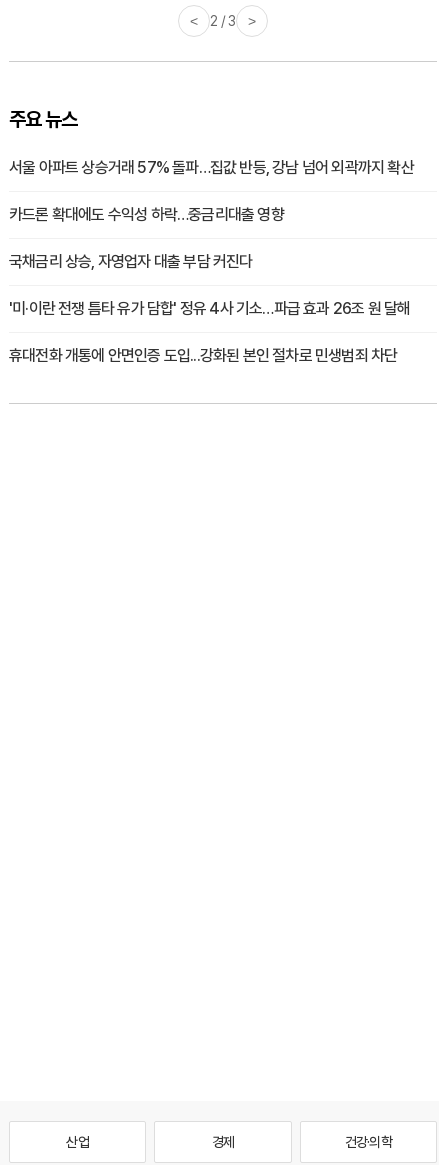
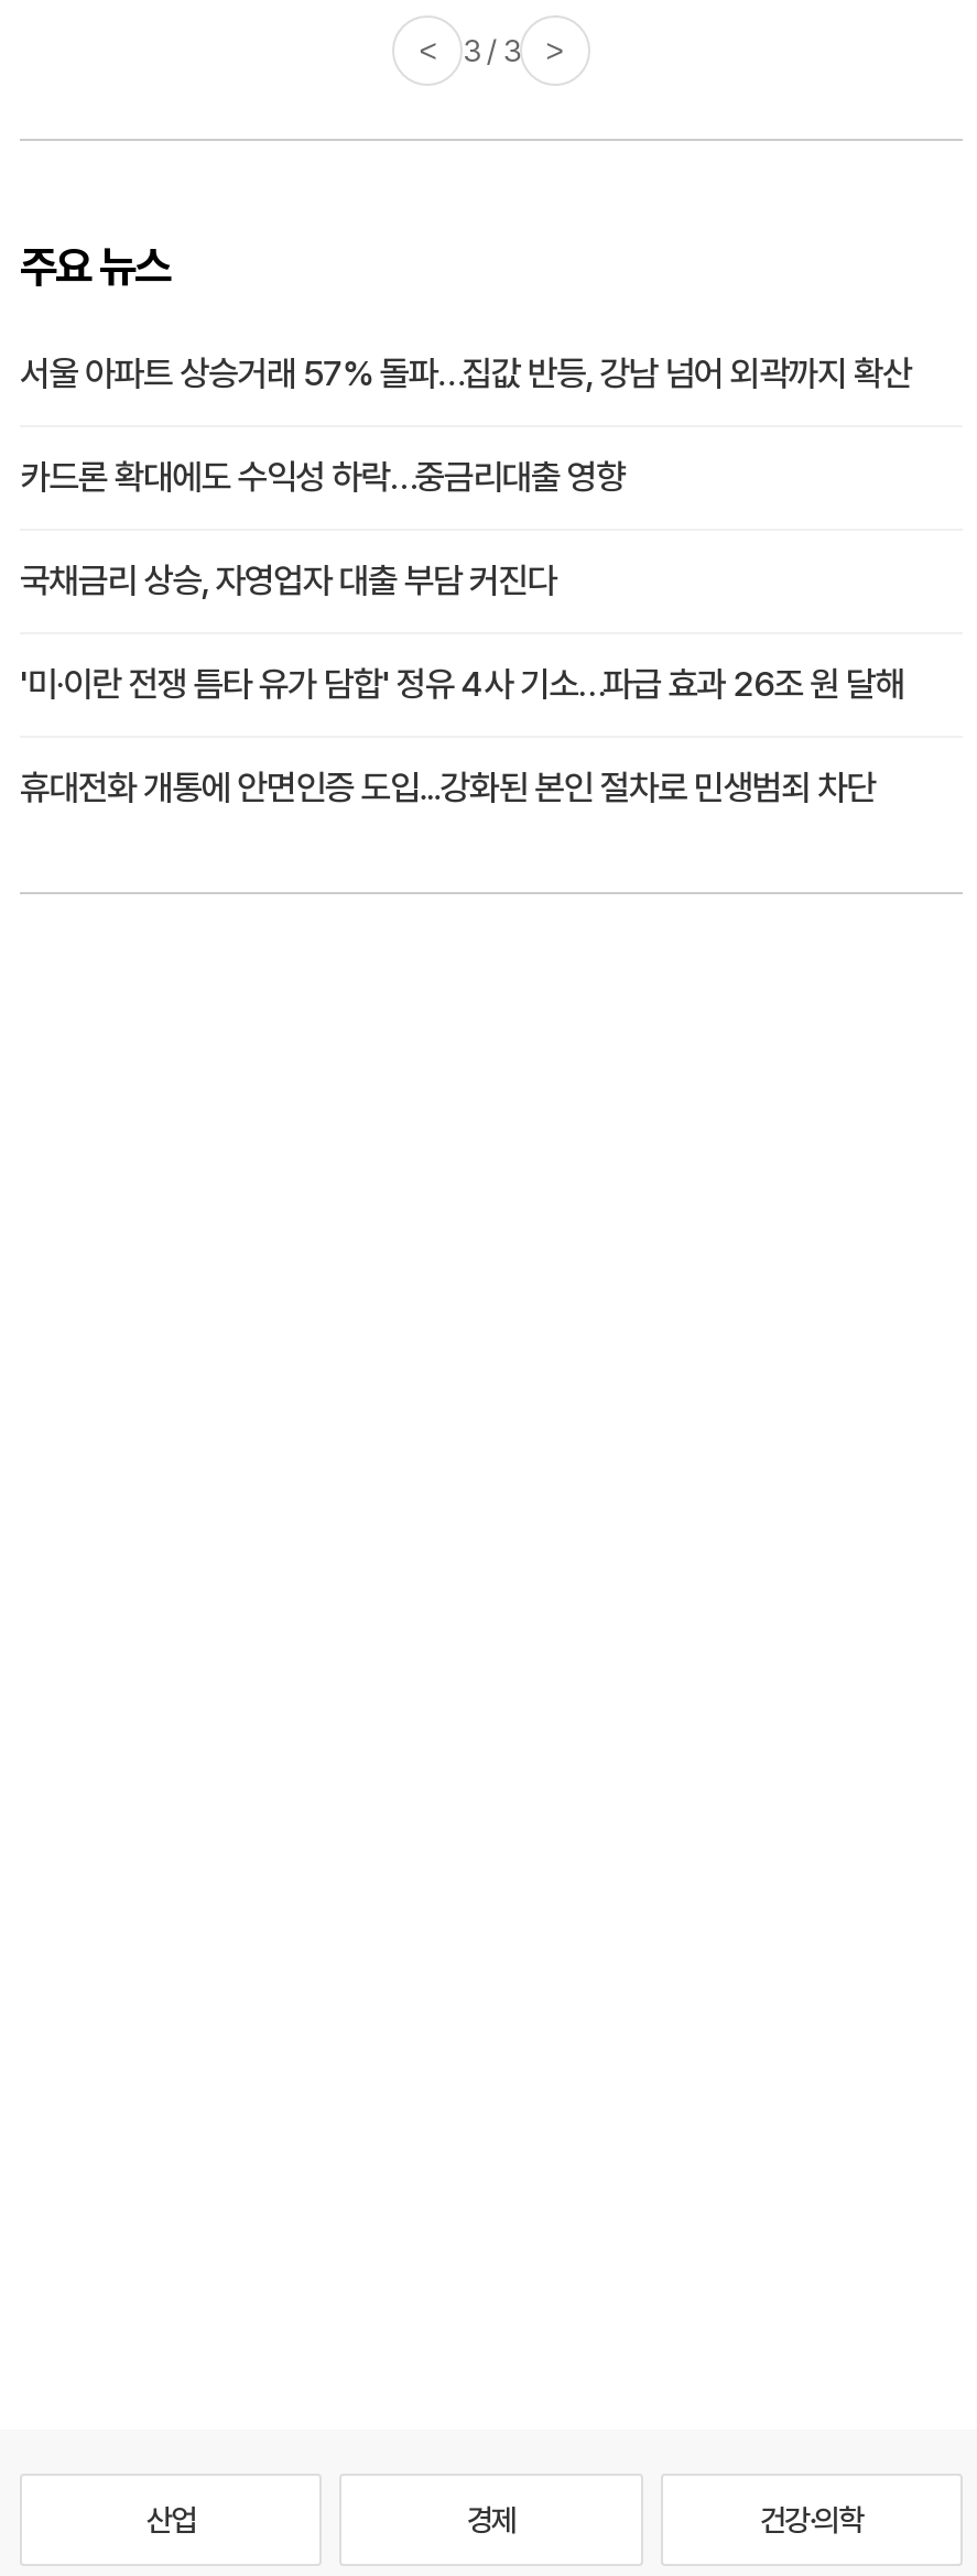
- 2 / 3
+ 3 / 3
